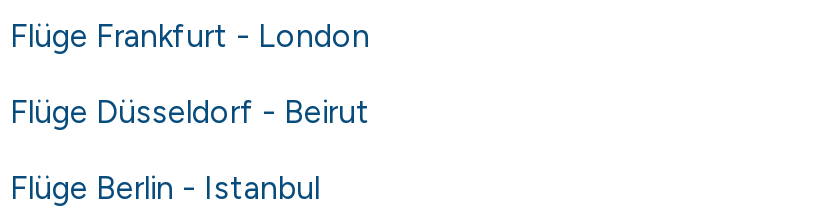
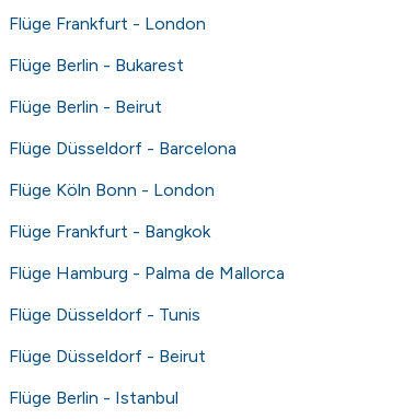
+ Flüge Berlin - Bukarest
+ Flüge Berlin - Beirut
+ Flüge Düsseldorf - Barcelona
+ Flüge Köln Bonn - London
+ Flüge Frankfurt - Bangkok
+ Flüge Hamburg - Palma de Mallorca
+ Flüge Düsseldorf - Tunis
